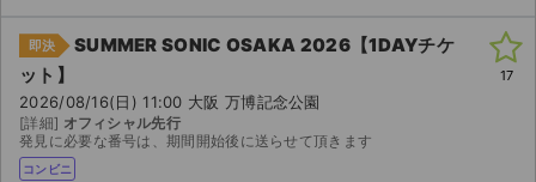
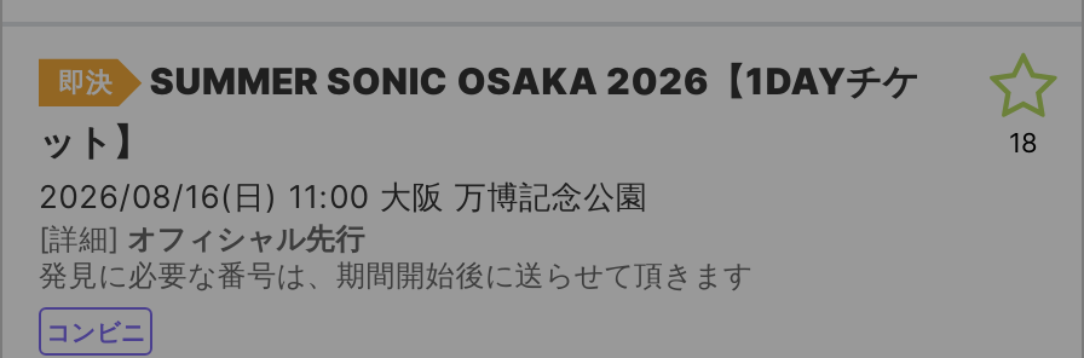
- 17
+ 18
